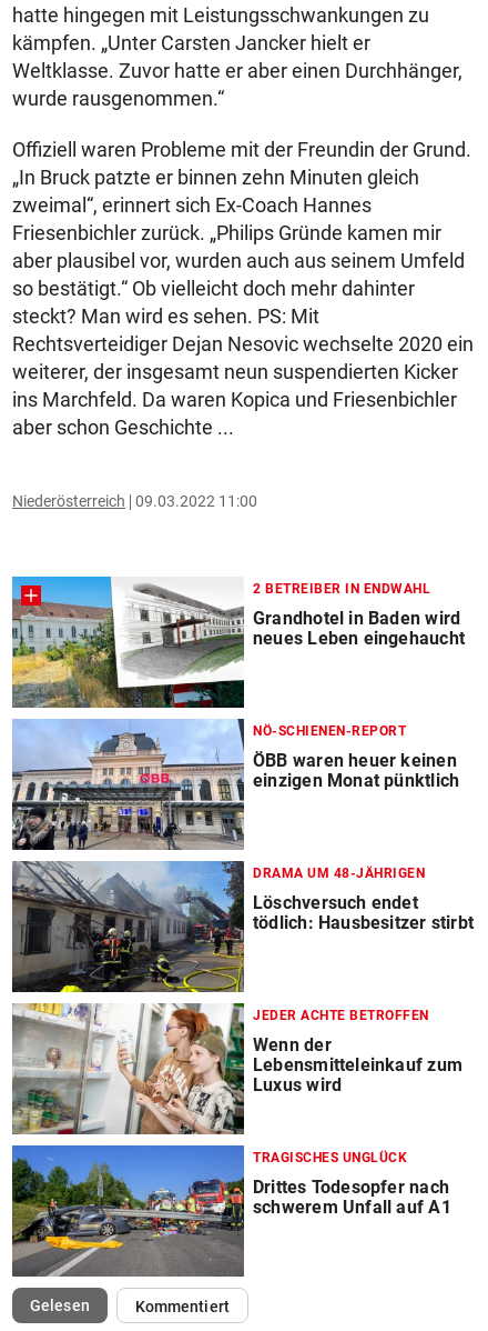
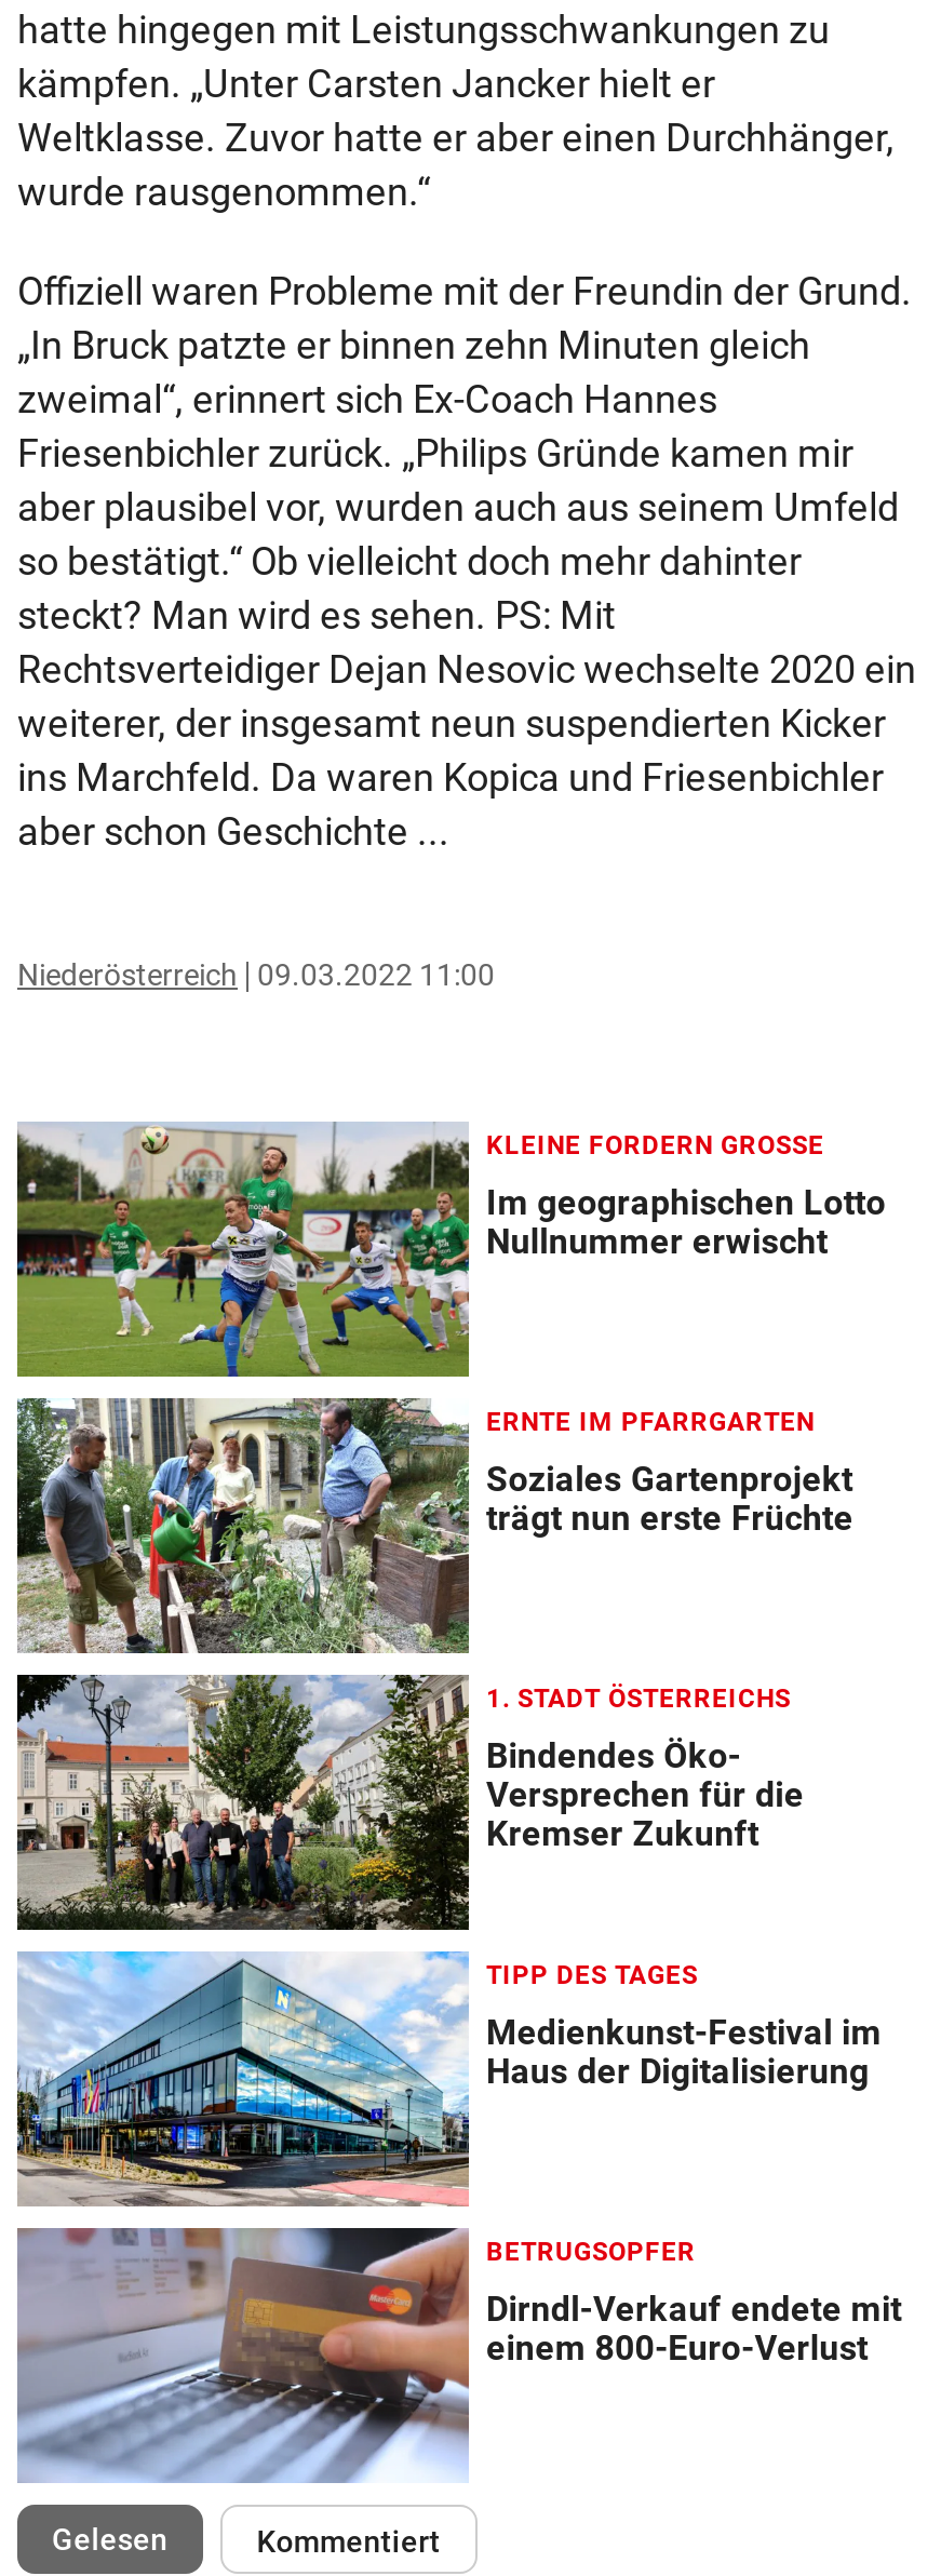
- [image]
- 2 BETREIBER IN ENDWAHL
+ [image]
+ KLEINE FORDERN GROSSE

- Grandhotel in Baden wird
- neues Leben eingehaucht
+ Im geographischen Lotto
+ Nullnummer erwischt

- [image]
- NÖ-SCHIENEN-REPORT
+ [image]
+ ERNTE IM PFARRGARTEN

- ÖBB waren heuer keinen
- einzigen Monat pünktlich
+ Soziales Gartenprojekt
+ trägt nun erste Früchte

- [image]
- DRAMA UM 48-JÄHRIGEN
+ [image]
+ 1. STADT ÖSTERREICHS

- Löschversuch endet
- tödlich: Hausbesitzer stirbt
+ Bindendes Öko-
+ Versprechen für die
+ Kremser Zukunft

- [image]
- JEDER ACHTE BETROFFEN
+ [image]
+ TIPP DES TAGES

- Wenn der
- Lebensmitteleinkauf zum
- Luxus wird
+ Medienkunst-Festival im
+ Haus der Digitalisierung

- [image]
- TRAGISCHES UNGLÜCK
+ [image]
+ BETRUGSOPFER

- Drittes Todesopfer nach
- schwerem Unfall auf A1
+ Dirndl-Verkauf endete mit
+ einem 800-Euro-Verlust
